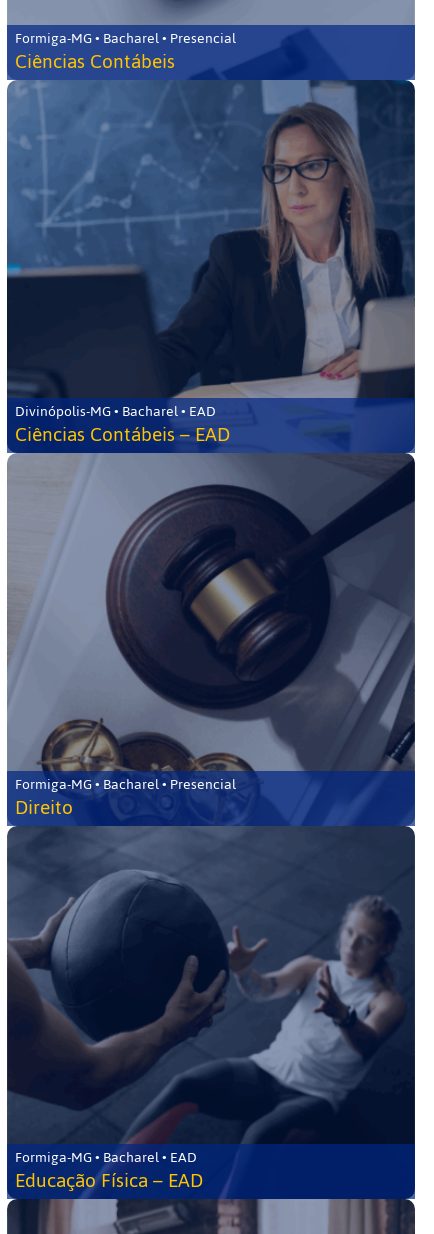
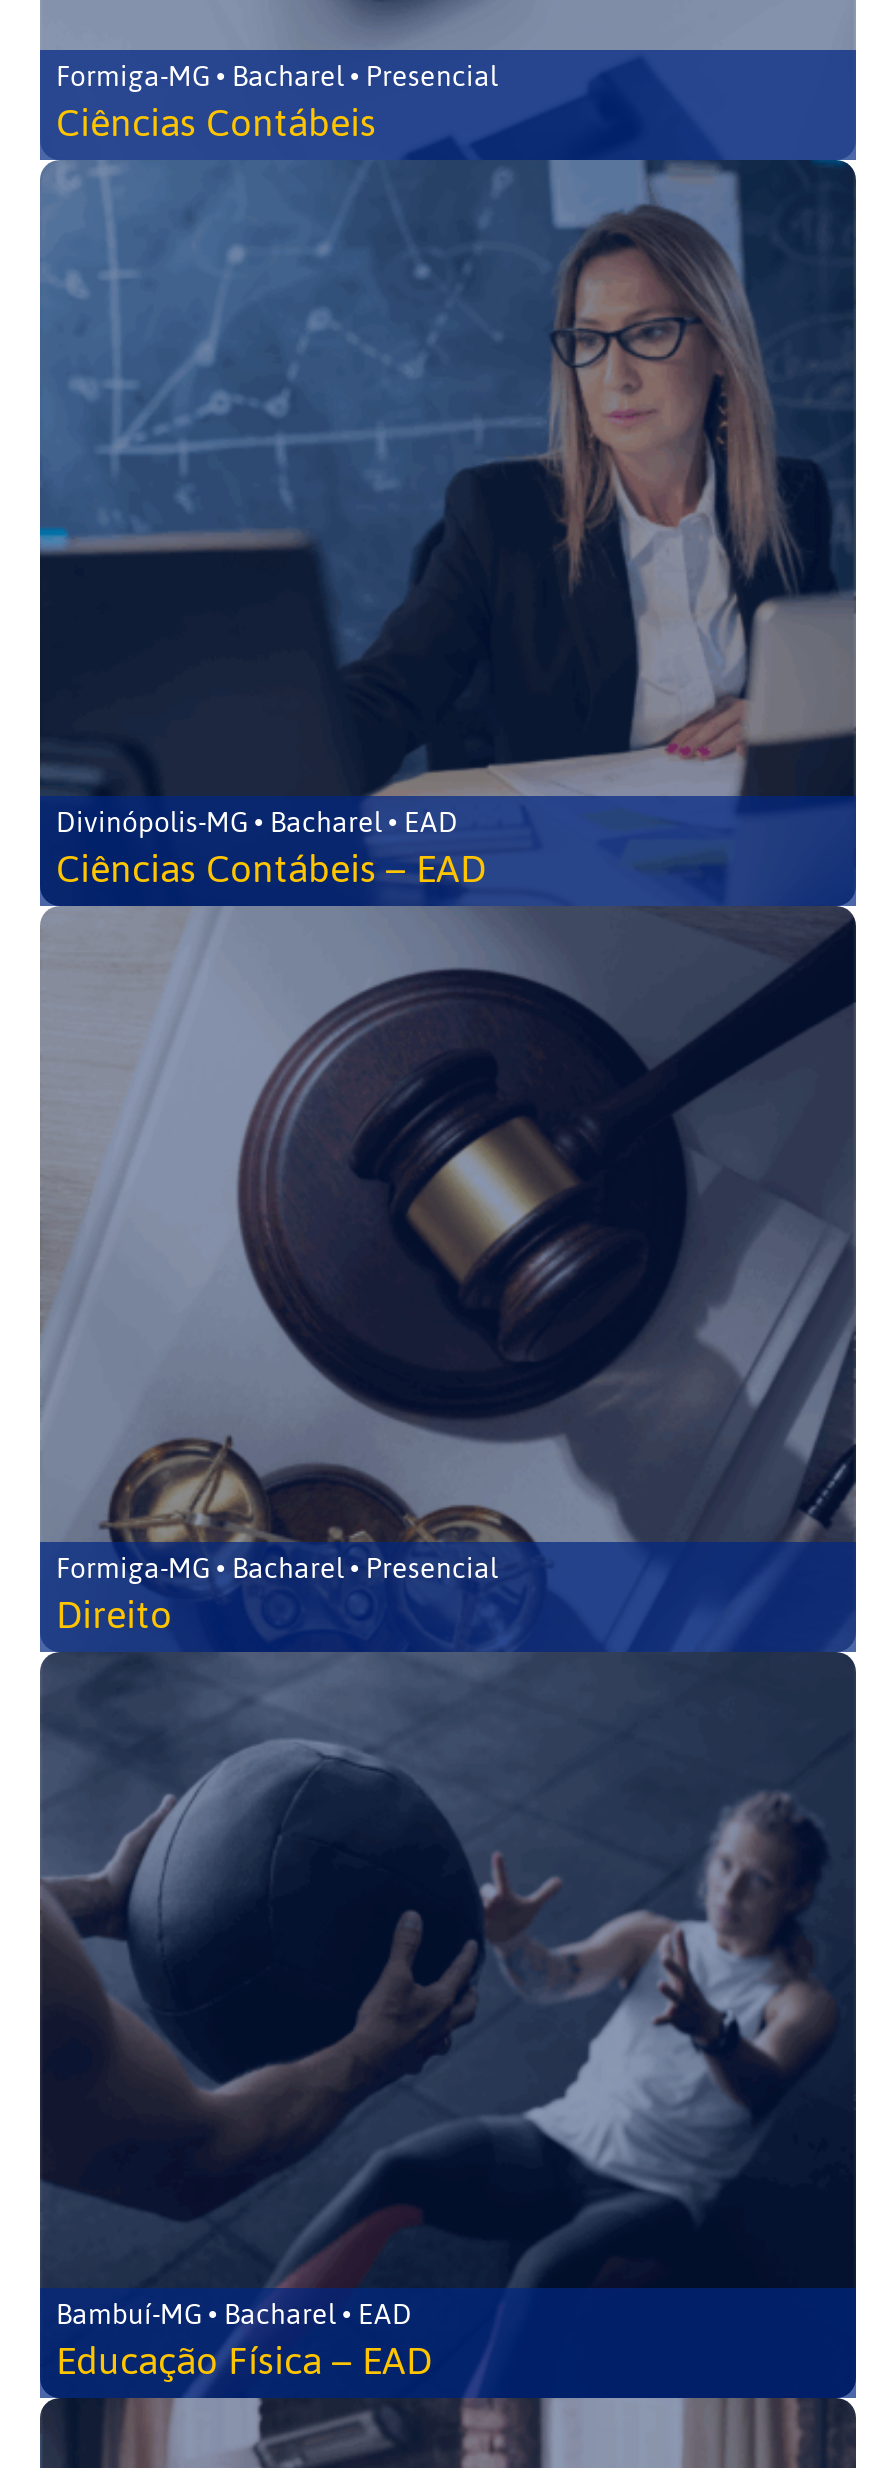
- Formiga-MG • Bacharel • EAD
+ Bambuí-MG • Bacharel • EAD
